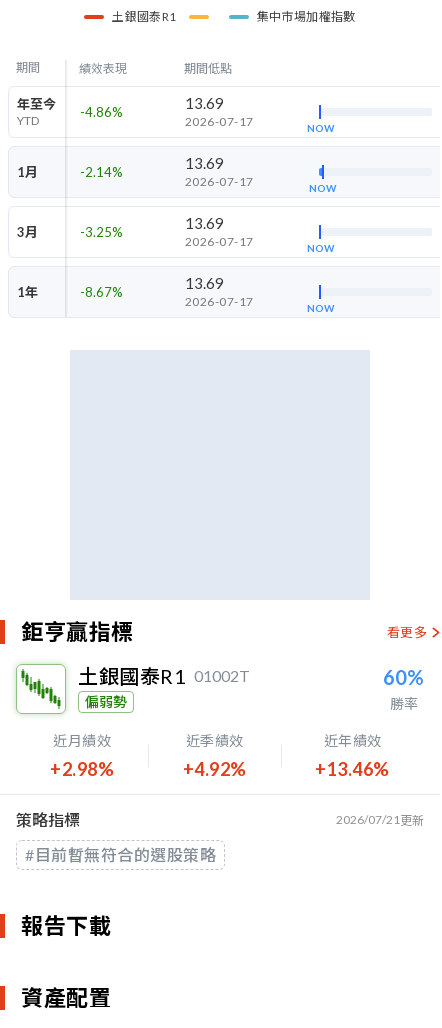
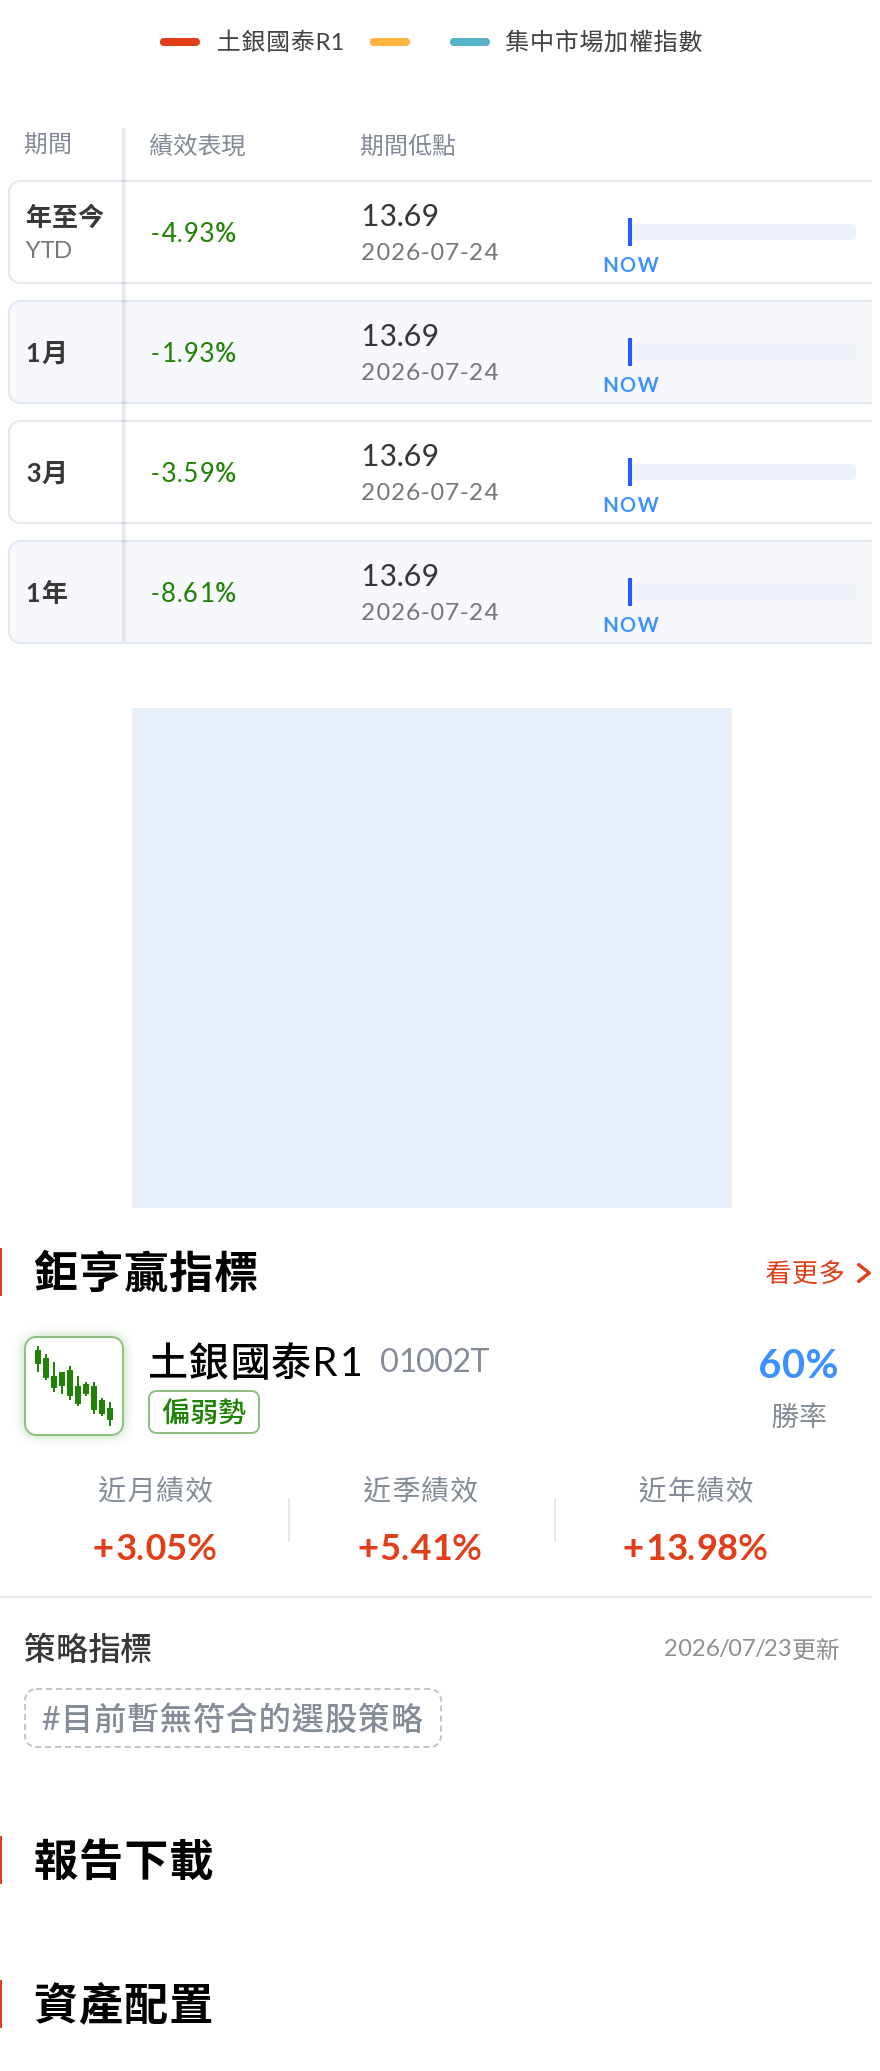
- 年至今 -4.86%
+ 年至今 -4.93%

- 2026-07-17
+ 2026-07-24

- -2.14%
+ -1.93%

- 2026-07-17
+ 2026-07-24

- -3.25%
+ -3.59%

- 2026-07-17
+ 2026-07-24

- -8.67%
+ -8.61%

- 2026-07-17
+ 2026-07-24

- +2.98%
+ +3.05%

- +4.92%
+ +5.41%

- +13.46%
+ +13.98%

- 2026/07/21更新
+ 2026/07/23更新
